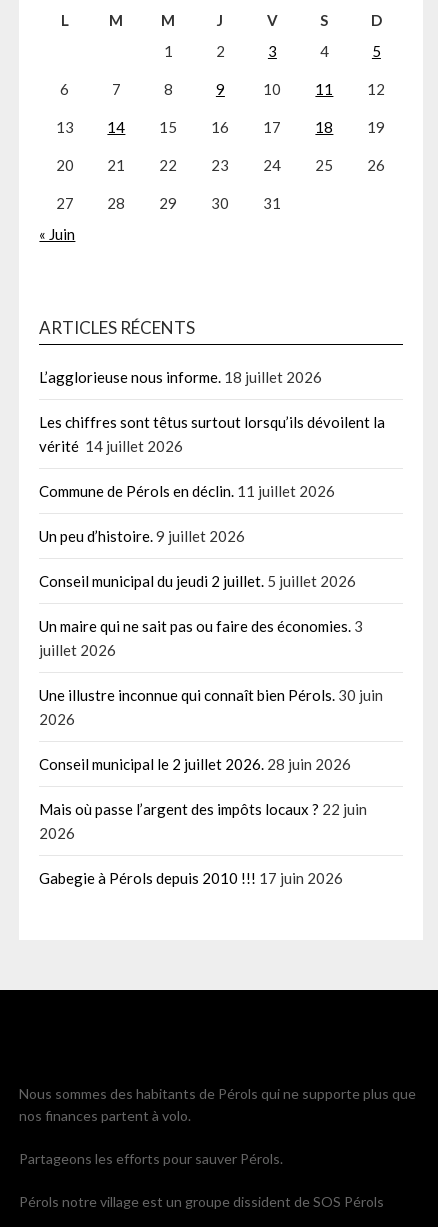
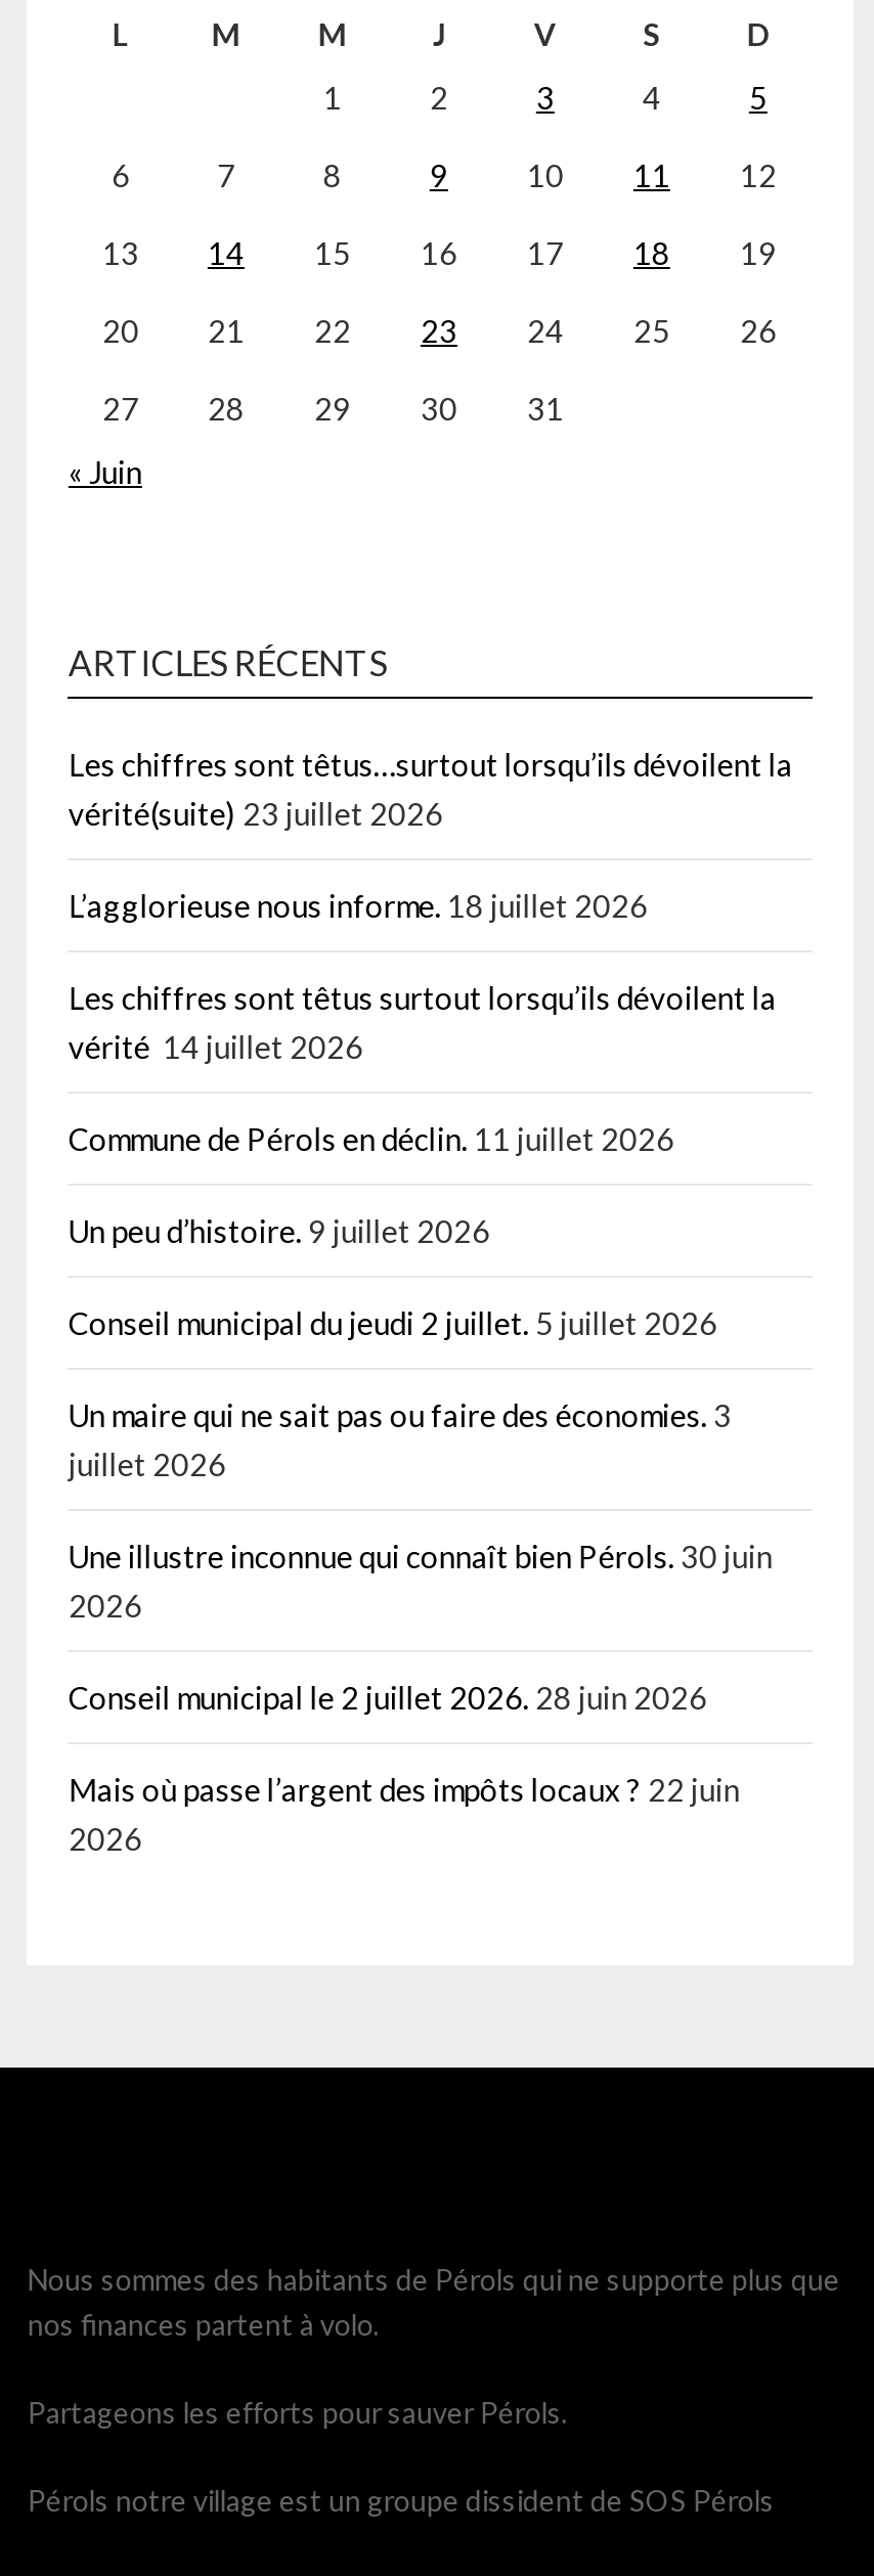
+ Les chiffres sont têtus…surtout lorsqu’ils dévoilent la
+ vérité(suite) 23 juillet 2026

moved down: L’agglorieuse nous informe. 18 juillet 2026 | Les chiffres sont têtus surtout lorsqu’ils dévoilent la | vérité 14 juillet 2026 | ... | Mais où passe l’argent des impôts locaux ? 22 juin | 2026

- Gabegie à Pérols depuis 2010 !!! 17 juin 2026
